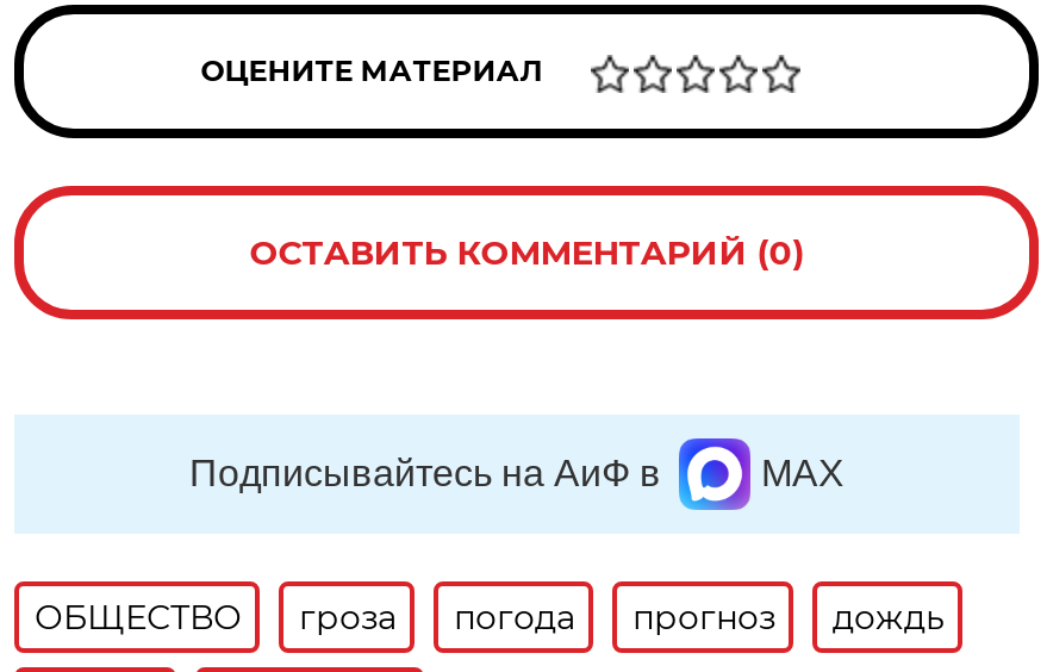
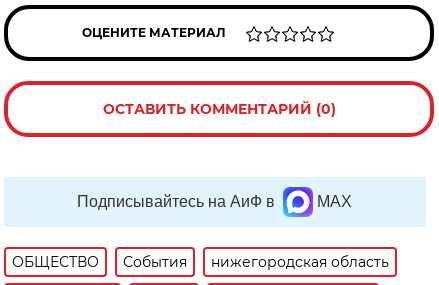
- гроза
- погода
- прогноз
- дождь
+ События
+ нижегородская область
